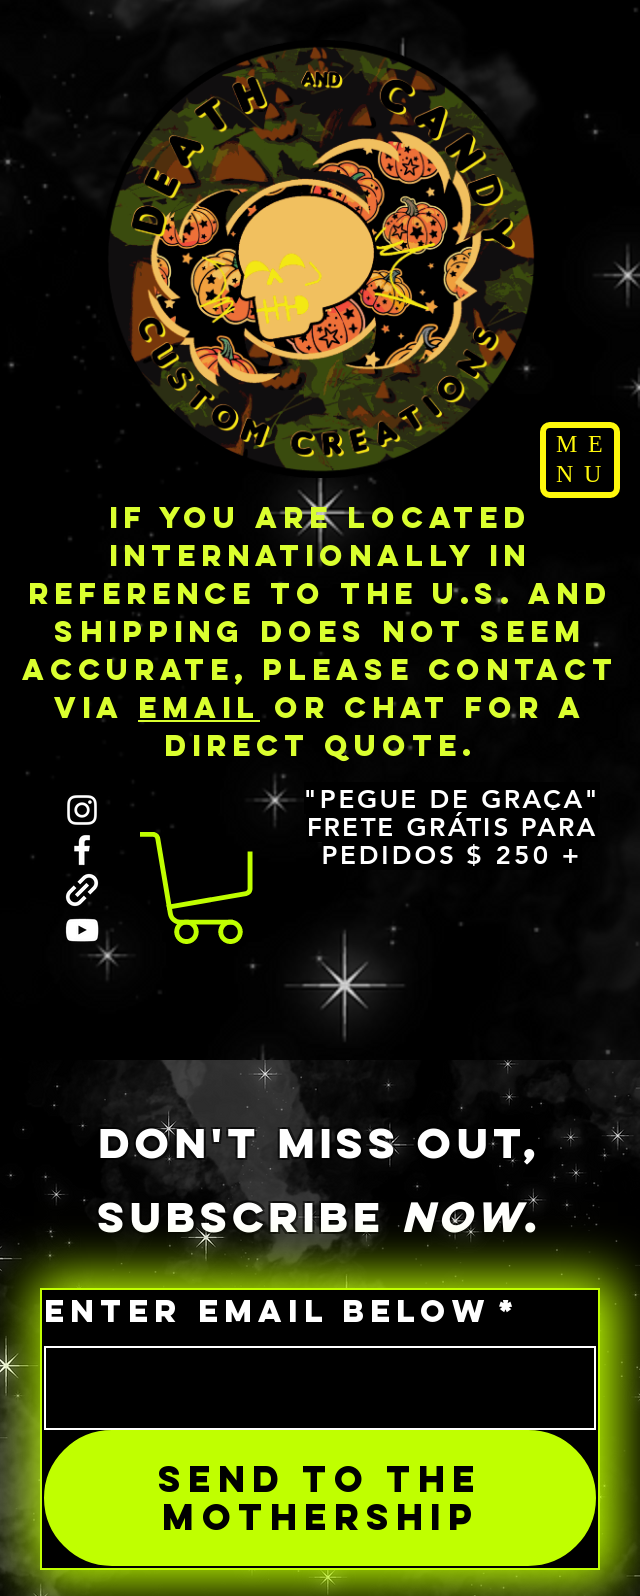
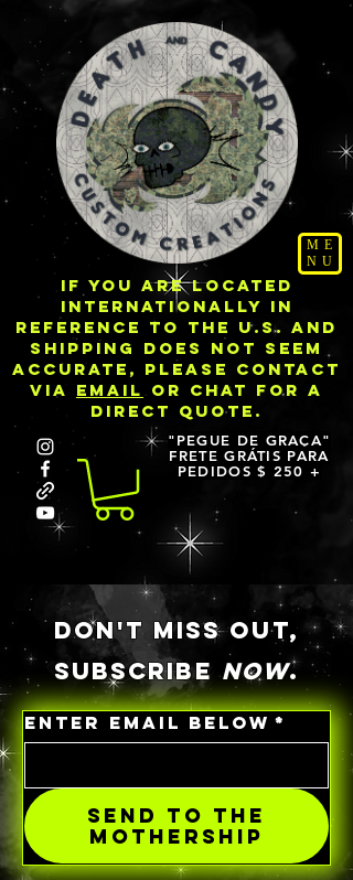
- [image]
+ [image]
